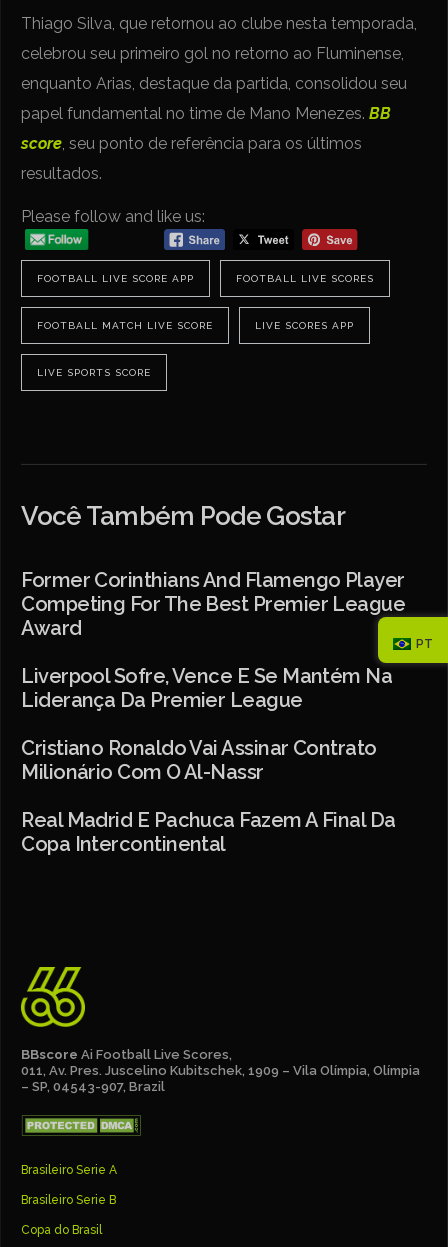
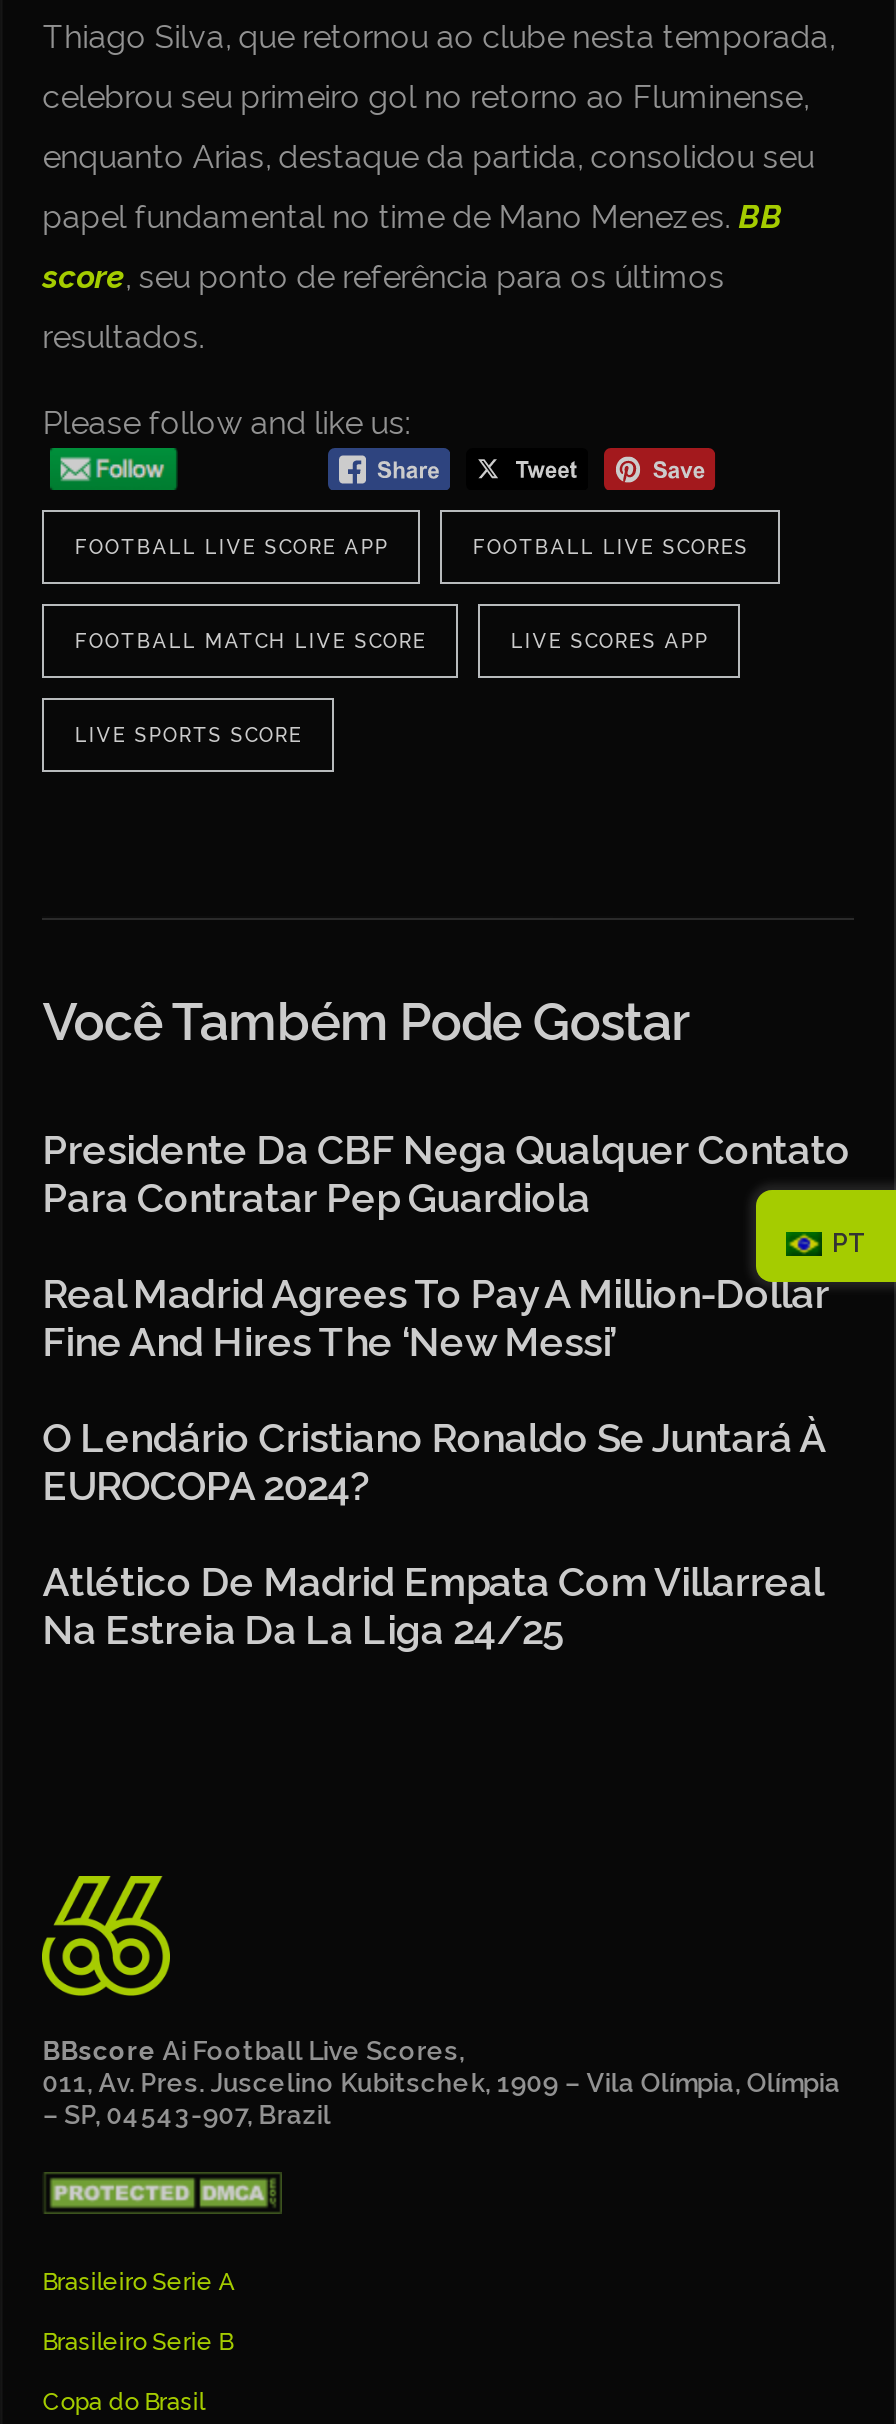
- Former Corinthians And Flamengo Player
- Competing For The Best Premier League
- Award
+ Presidente Da CBF Nega Qualquer Contato
+ Para Contratar Pep Guardiola

- Liverpool Sofre, Vence E Se Mantém Na
- Liderança Da Premier League
+ Real Madrid Agrees To Pay A Million-Dollar
+ Fine And Hires The ‘new Messi’

- Cristiano Ronaldo Vai Assinar Contrato
- Milionário Com O Al-Nassr
+ O Lendário Cristiano Ronaldo Se Juntará À
+ EUROCOPA 2024?

- Real Madrid E Pachuca Fazem A Final Da
- Copa Intercontinental
+ Atlético De Madrid Empata Com Villarreal
+ Na Estreia Da La Liga 24/25
